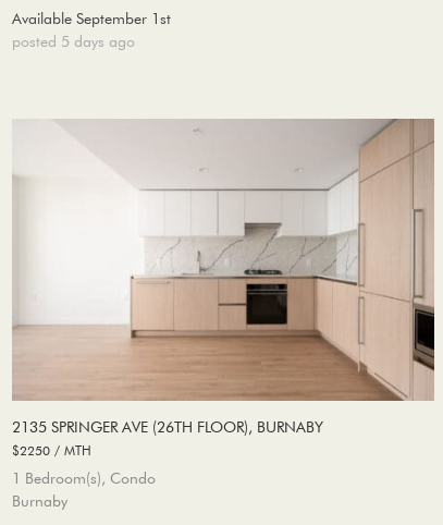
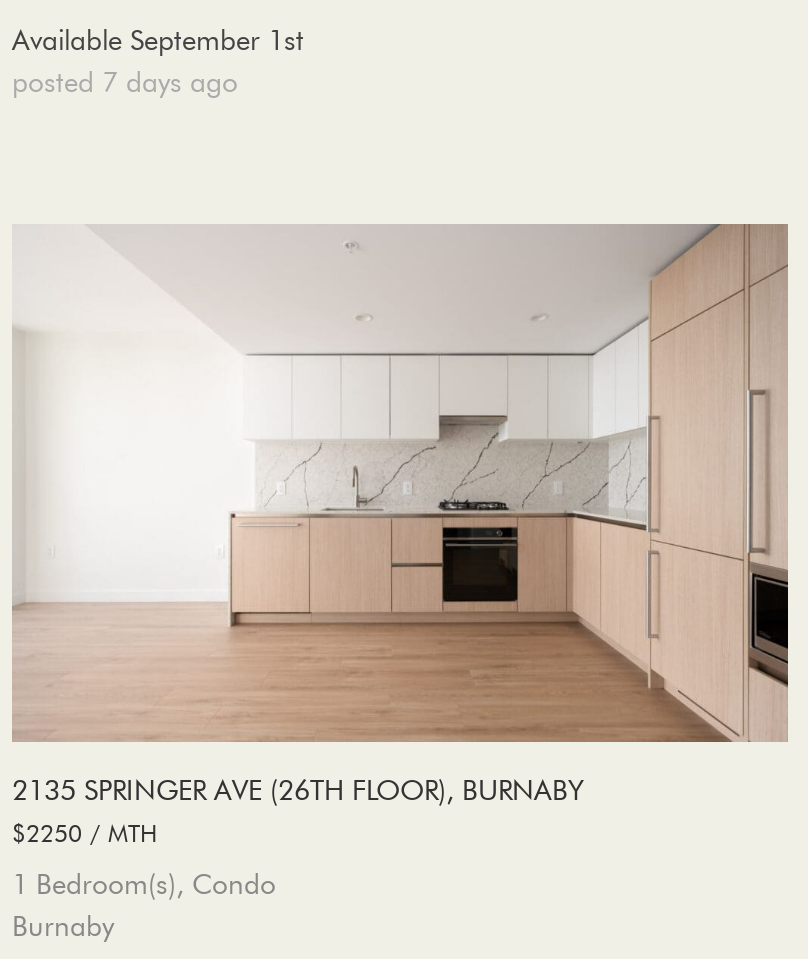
- posted 5 days ago
+ posted 7 days ago
